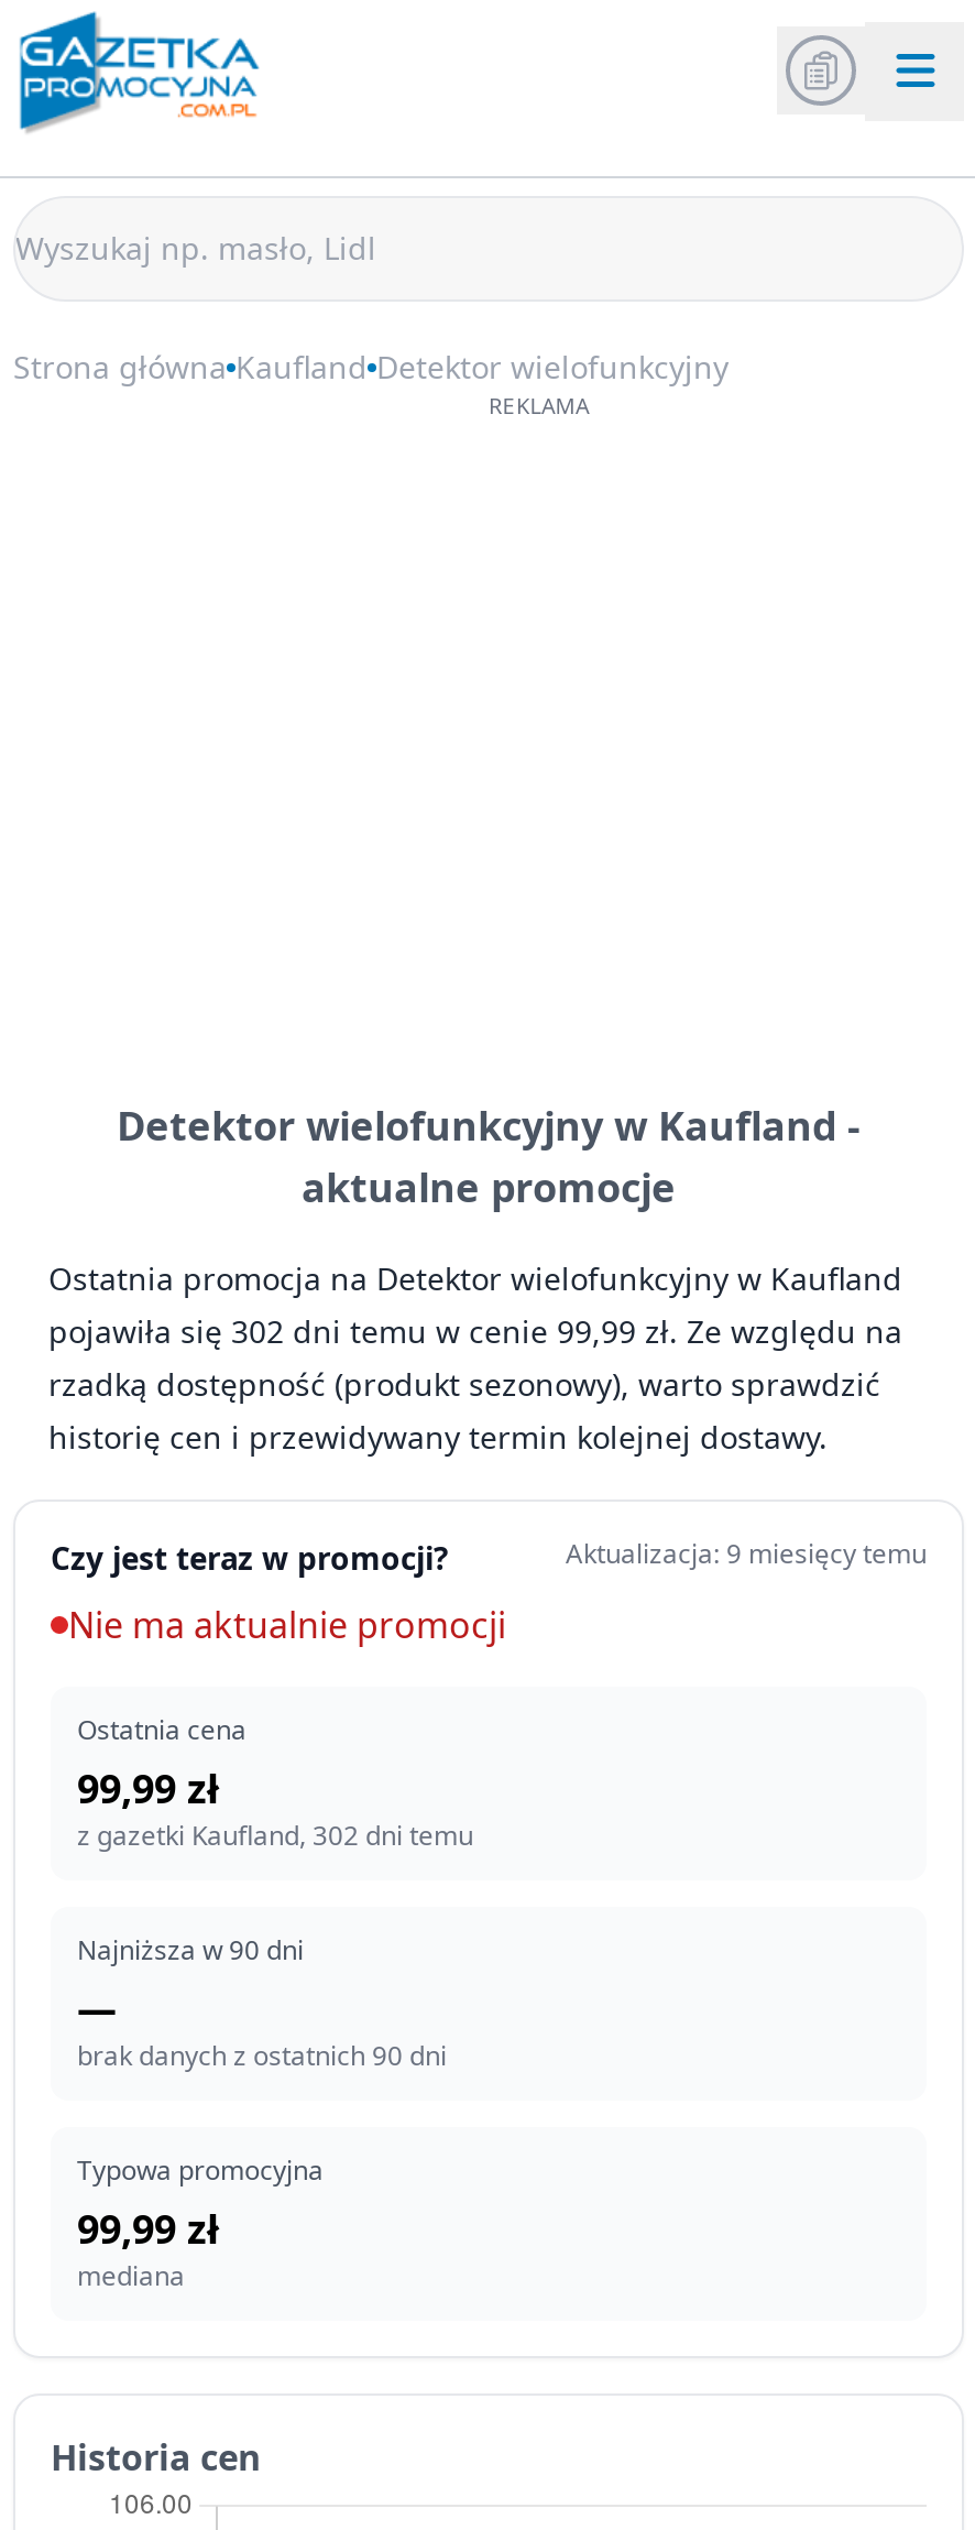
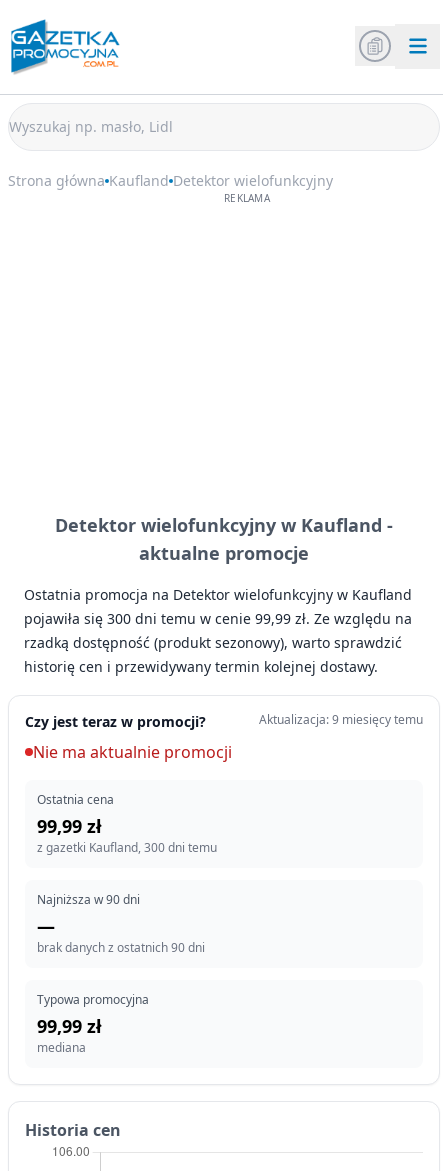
- pojawiła się 302 dni temu w cenie 99,99 zł. Ze względu na
+ pojawiła się 300 dni temu w cenie 99,99 zł. Ze względu na

- z gazetki Kaufland, 302 dni temu
+ z gazetki Kaufland, 300 dni temu
